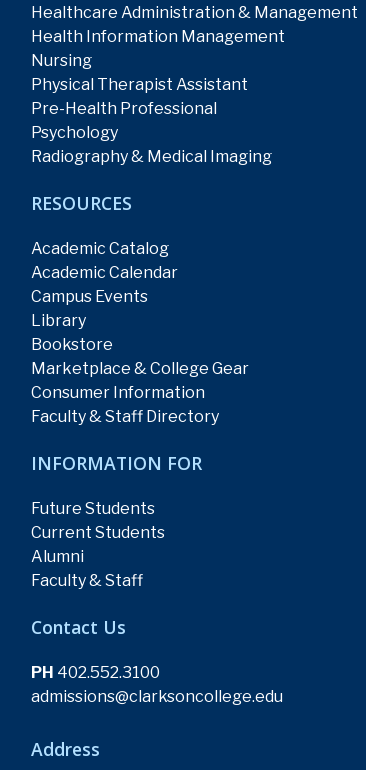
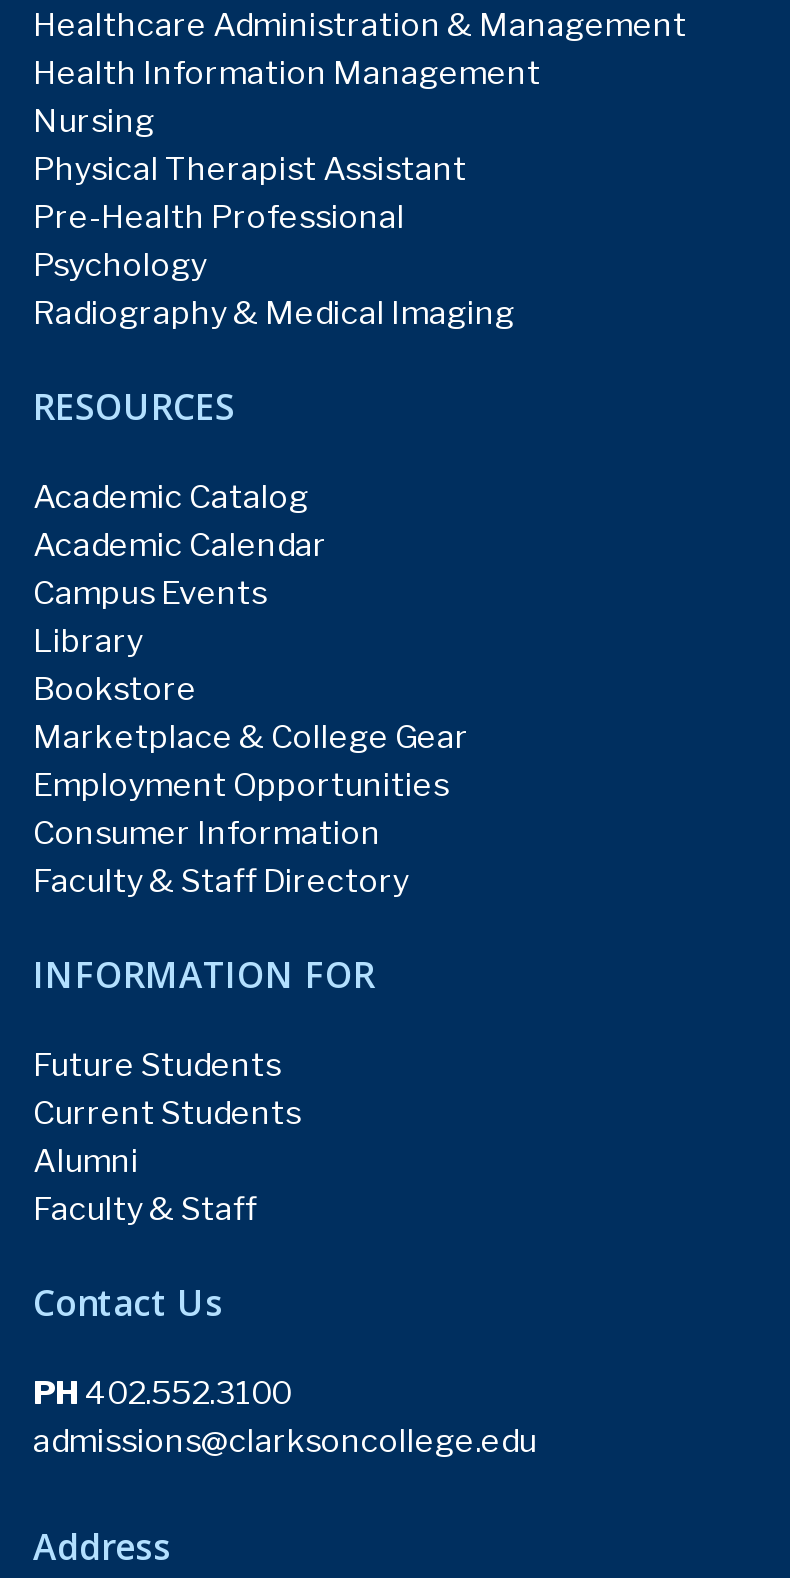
+ Employment Opportunities
